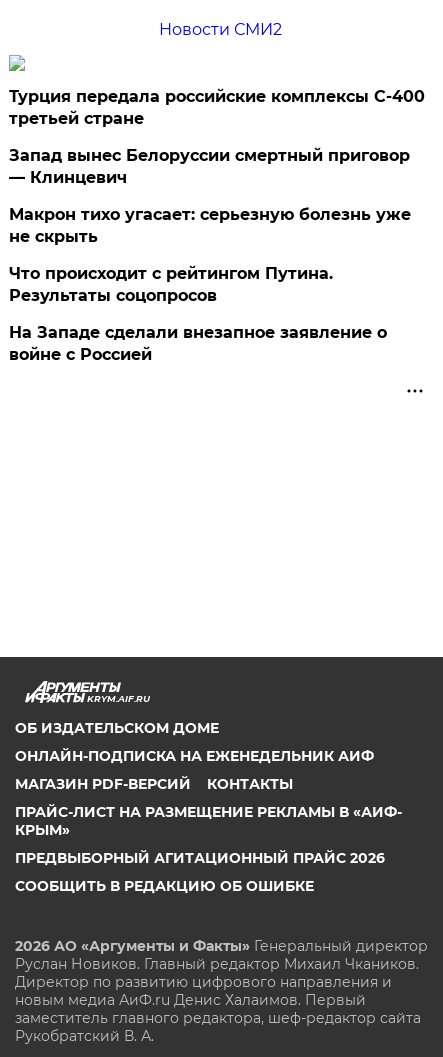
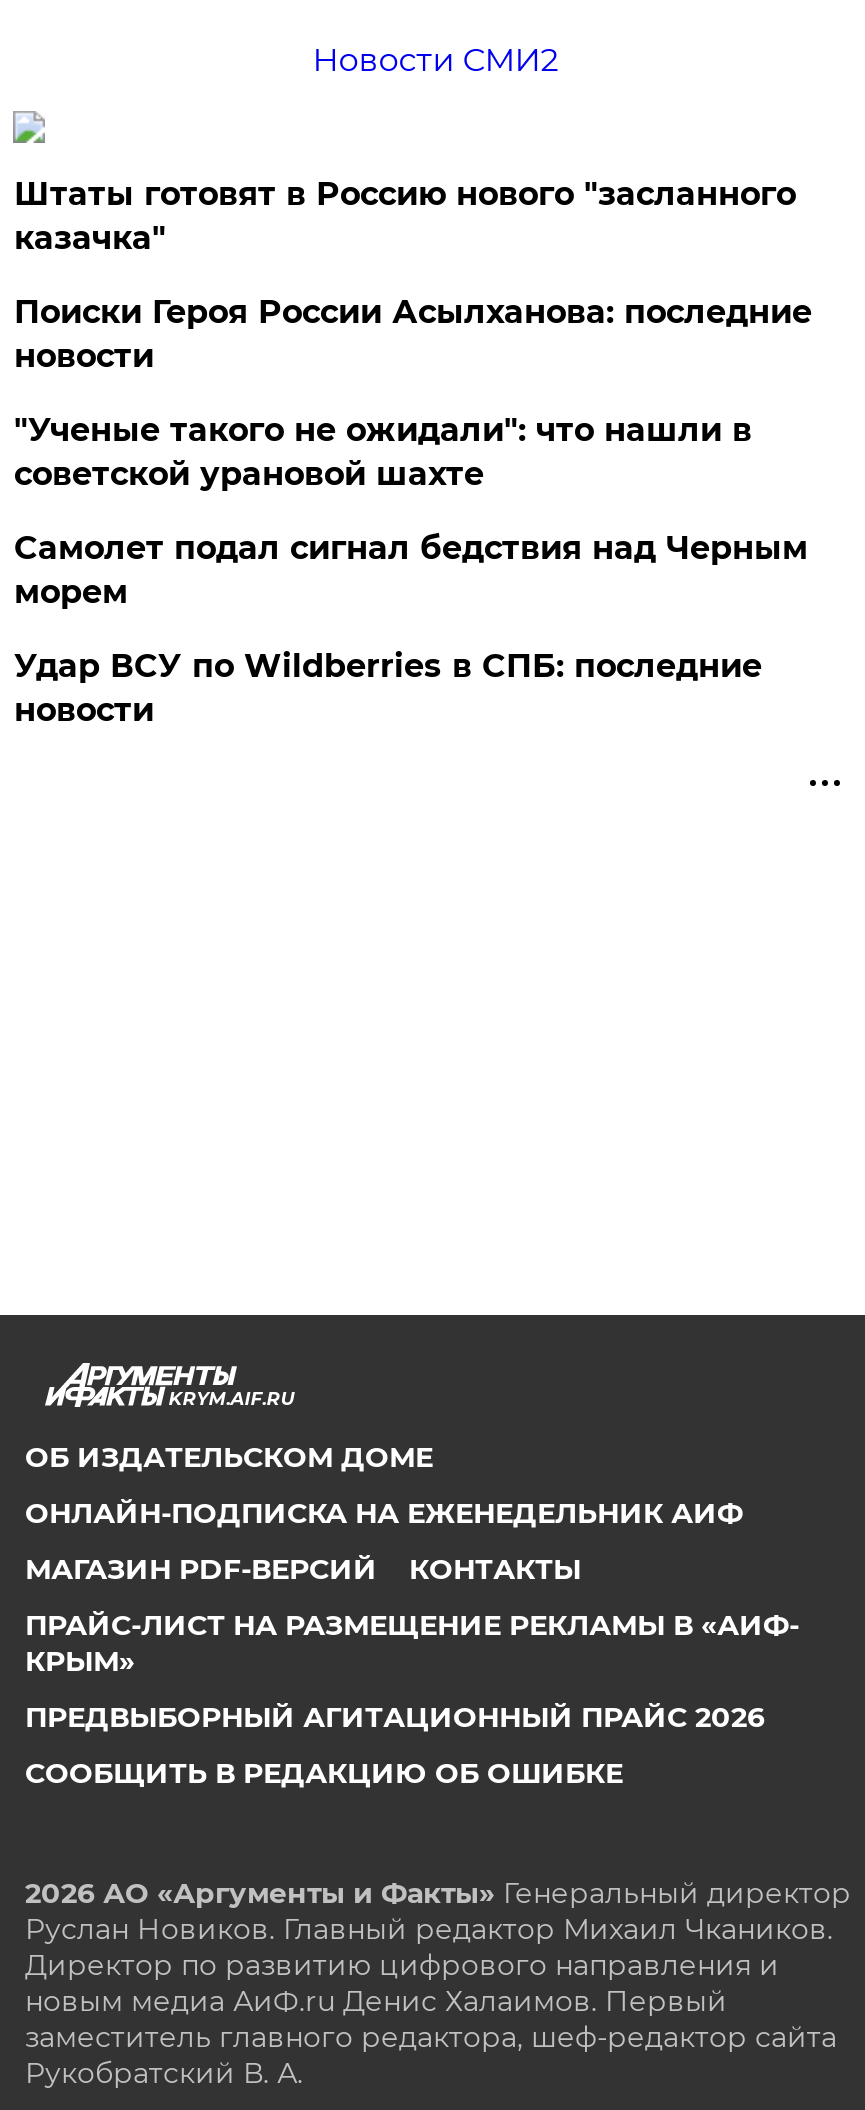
- Турция передала российские комплексы С-400
- третьей стране
+ Штаты готовят в Россию нового "засланного
+ казачка"

- Запад вынес Белоруссии смертный приговор
- — Клинцевич
+ Поиски Героя России Асылханова: последние
+ новости

- Макрон тихо угасает: серьезную болезнь уже
- не скрыть
+ "Ученые такого не ожидали": что нашли в
+ советской урановой шахте

- Что происходит с рейтингом Путина.
- Результаты соцопросов
+ Самолет подал сигнал бедствия над Черным
+ морем

- На Западе сделали внезапное заявление о
- войне с Россией
+ Удар ВСУ по Wildberries в СПБ: последние
+ новости
